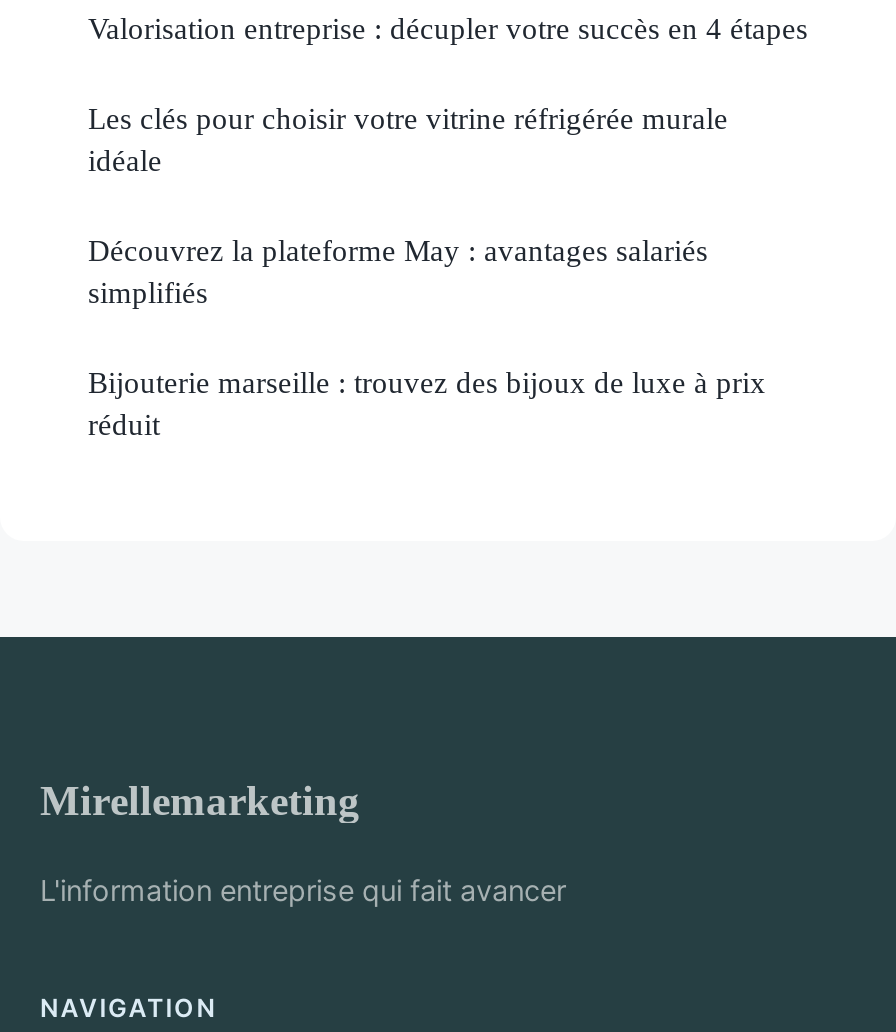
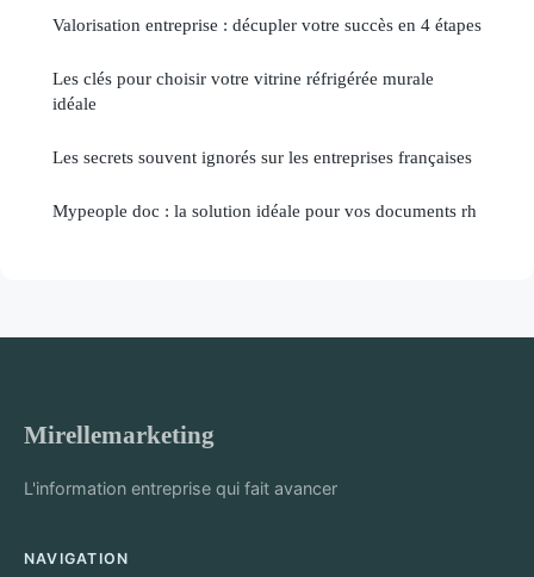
- Découvrez la plateforme May : avantages salariés
- simplifiés
+ Les secrets souvent ignorés sur les entreprises françaises

- Bijouterie marseille : trouvez des bijoux de luxe à prix
- réduit
+ Mypeople doc : la solution idéale pour vos documents rh
